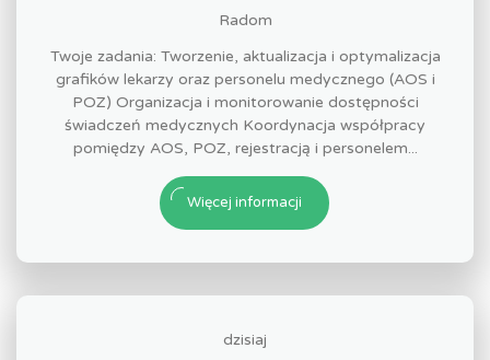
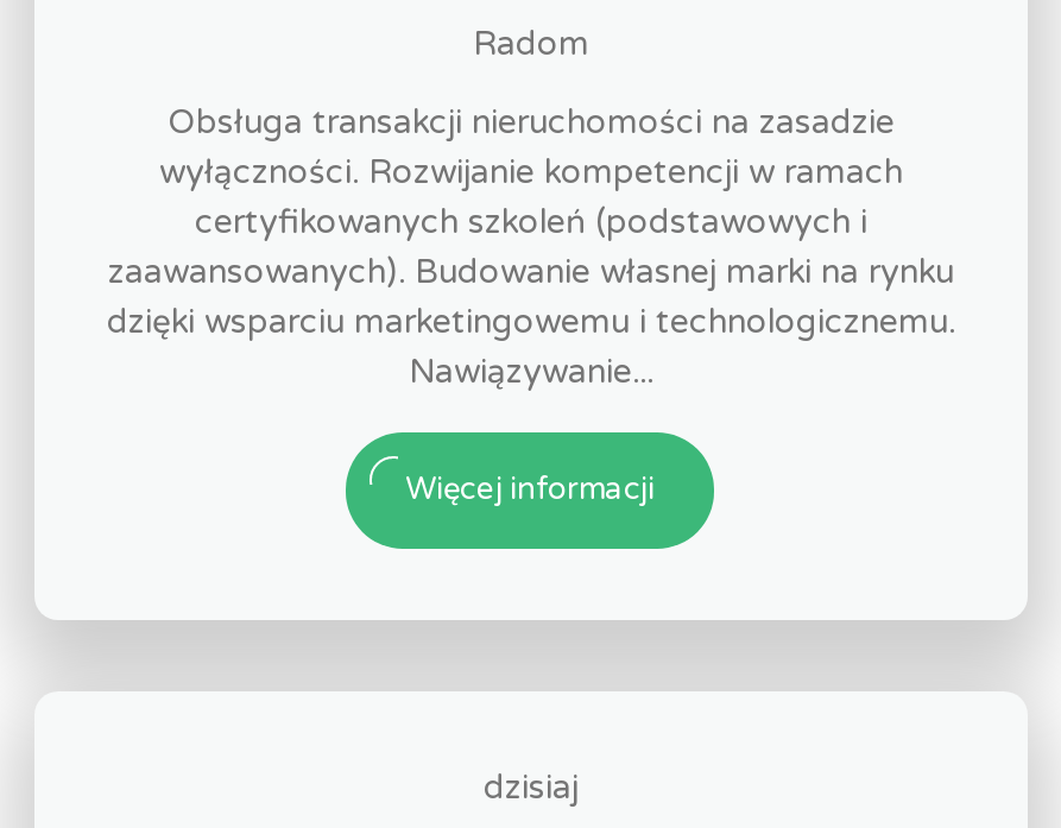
- Twoje zadania: Tworzenie, aktualizacja i optymalizacja
- grafików lekarzy oraz personelu medycznego (AOS i
- POZ) Organizacja i monitorowanie dostępności
- świadczeń medycznych Koordynacja współpracy
- pomiędzy AOS, POZ, rejestracją i personelem...
+ Obsługa transakcji nieruchomości na zasadzie
+ wyłączności. Rozwijanie kompetencji w ramach
+ certyfikowanych szkoleń (podstawowych i
+ zaawansowanych). Budowanie własnej marki na rynku
+ dzięki wsparciu marketingowemu i technologicznemu.
+ Nawiązywanie...
